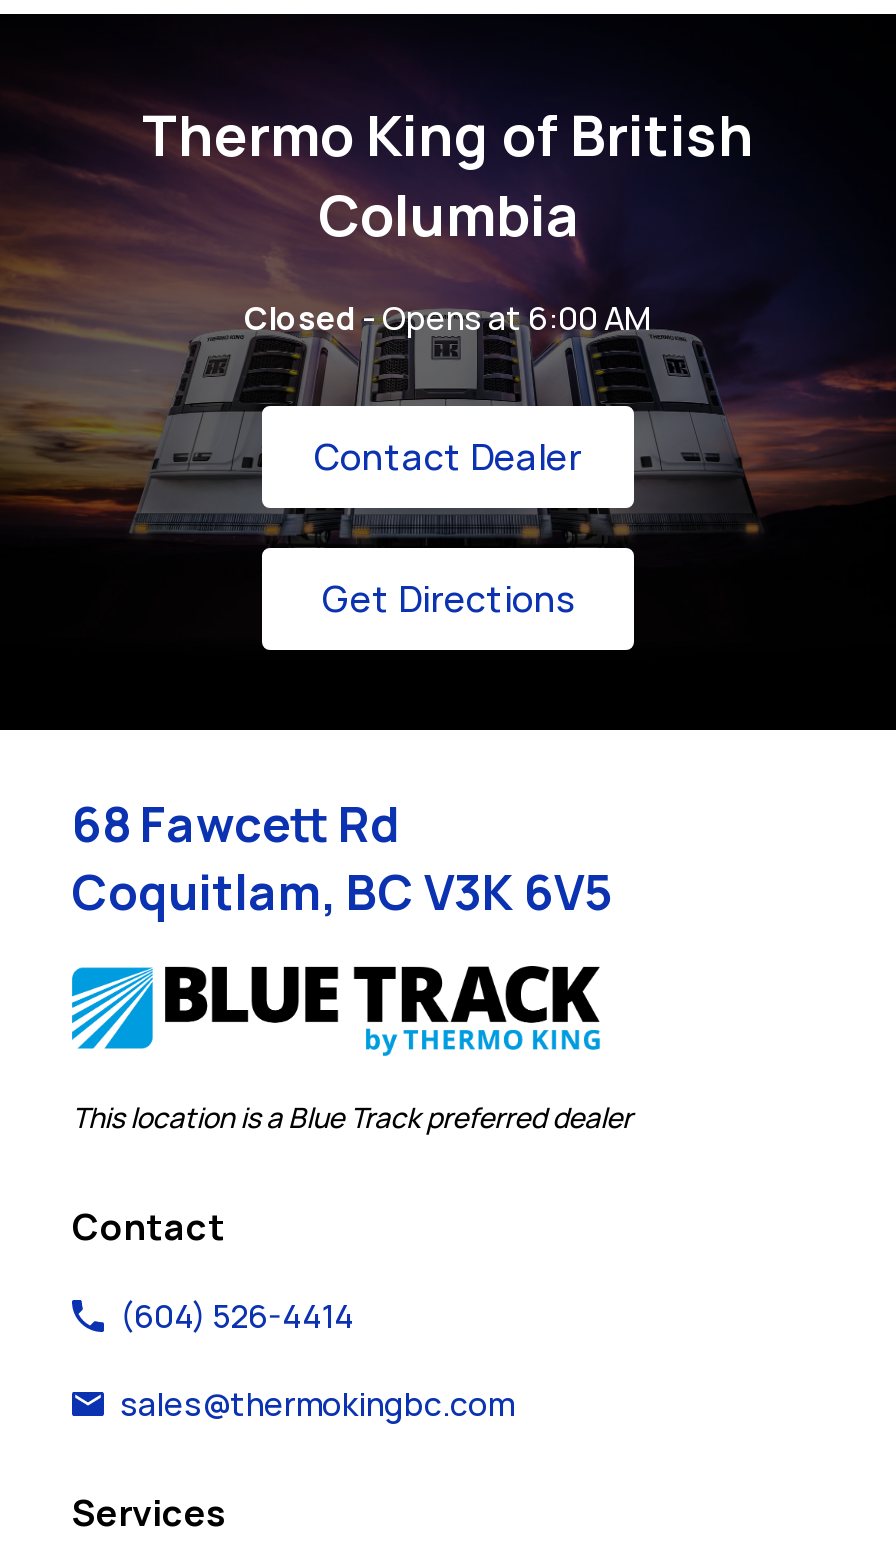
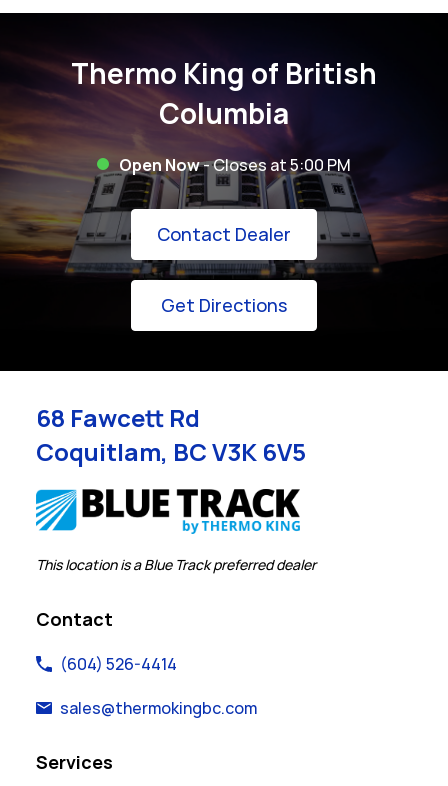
- Closed - Opens at 6:00 AM
+ Open Now - Closes at 5:00 PM
